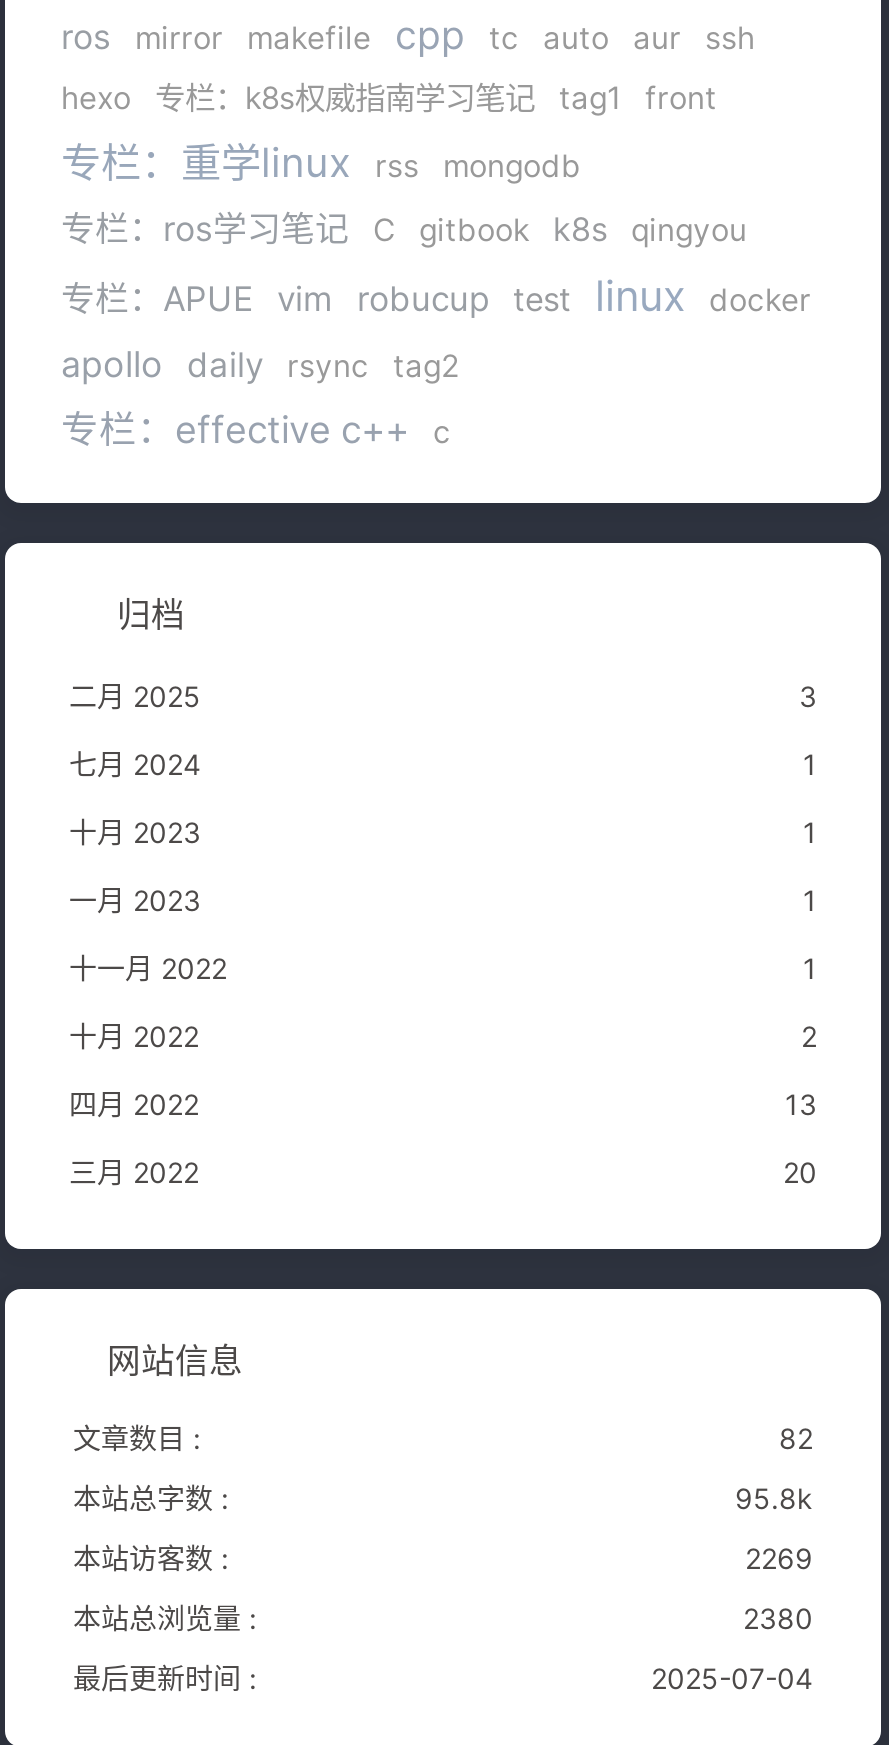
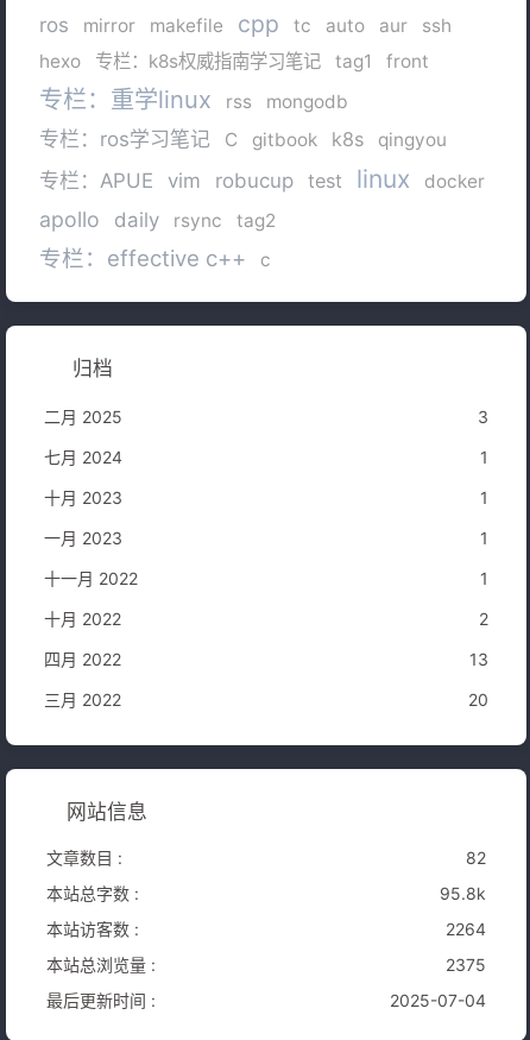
- 2269
+ 2264

- 2380
+ 2375
